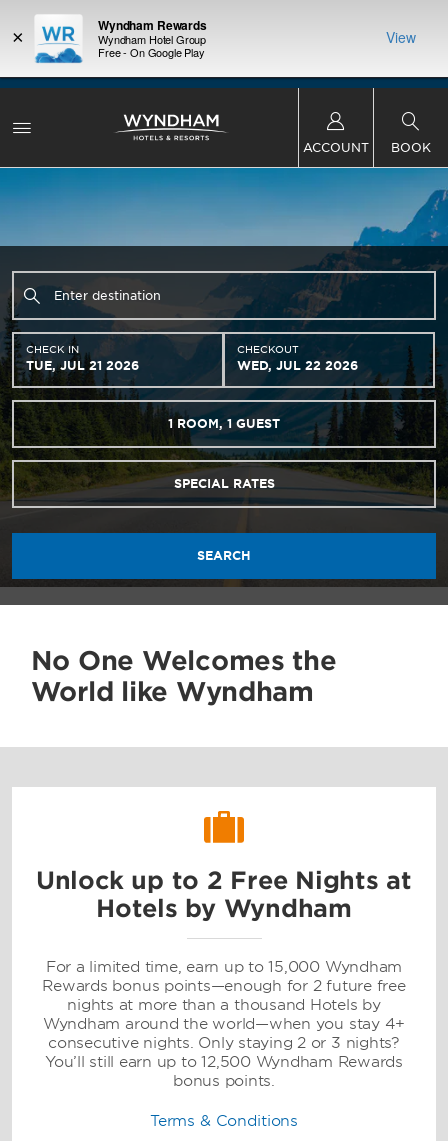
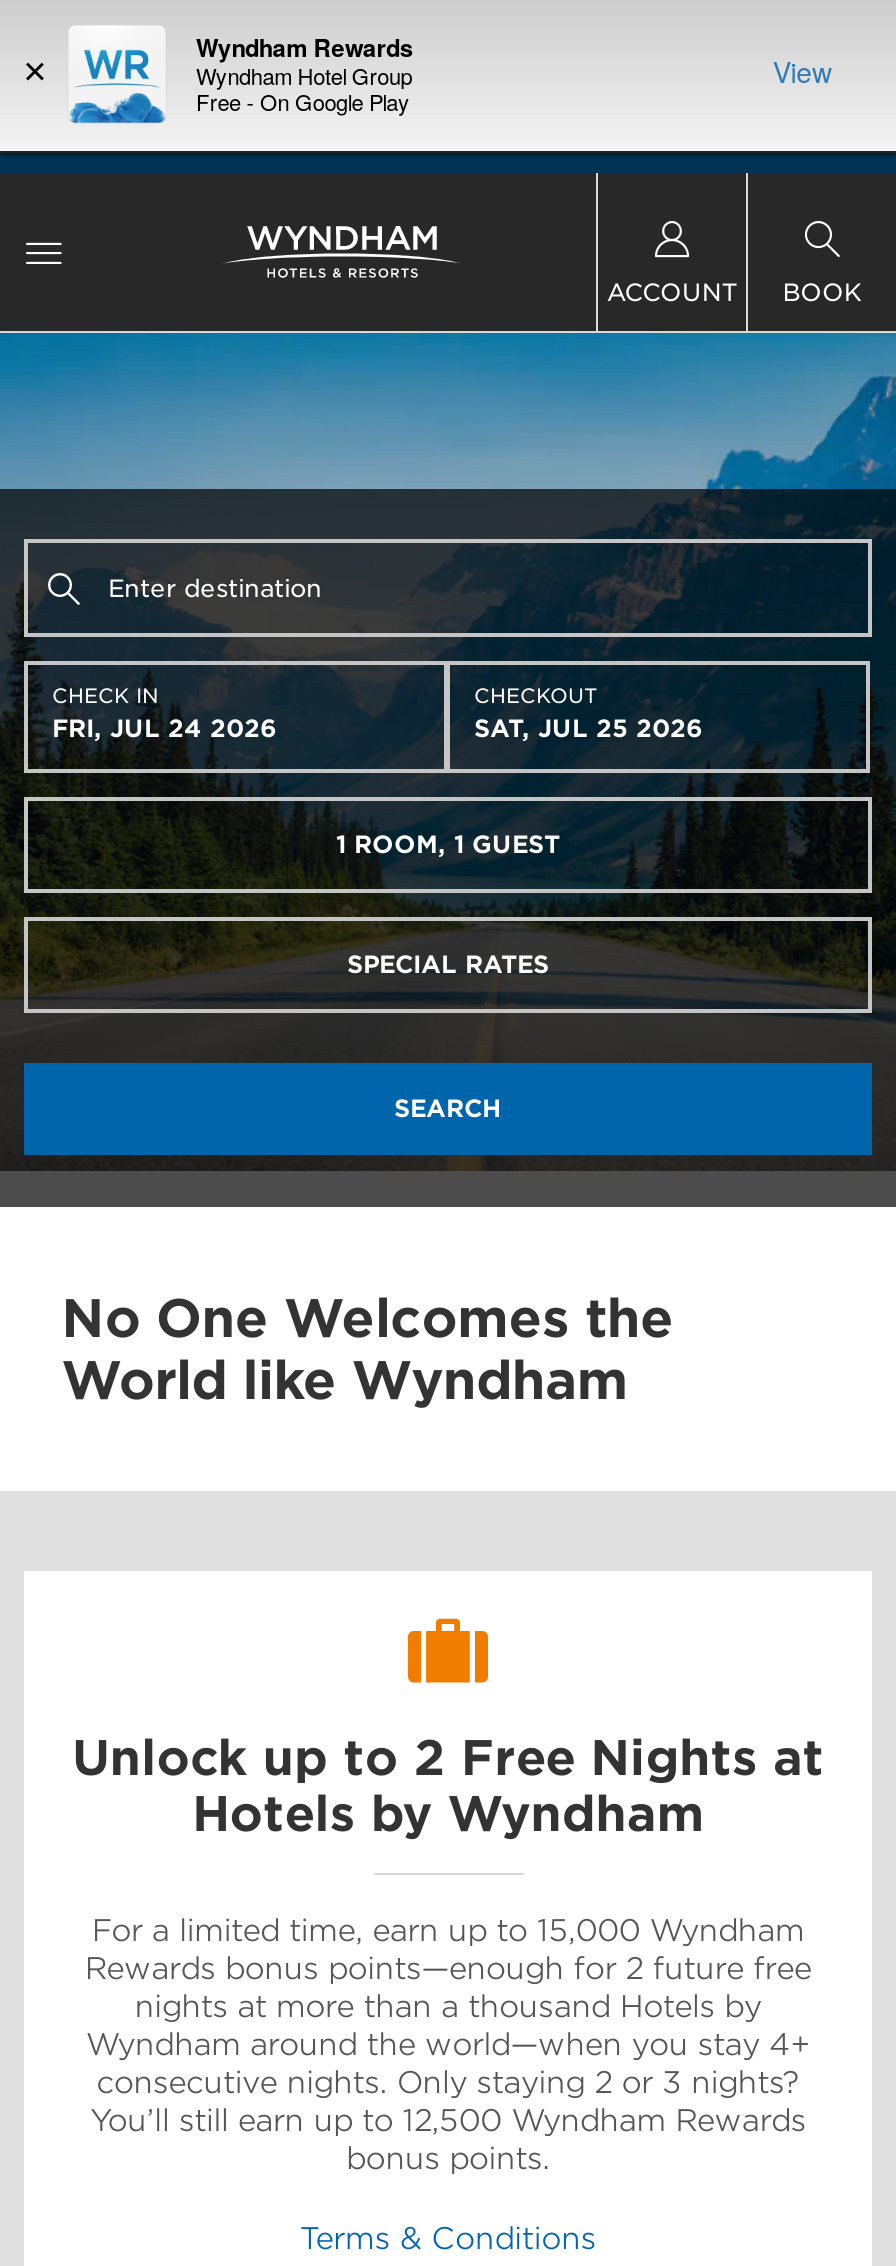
- TUE, JUL 21 2026
+ FRI, JUL 24 2026

- WED, JUL 22 2026
+ SAT, JUL 25 2026
